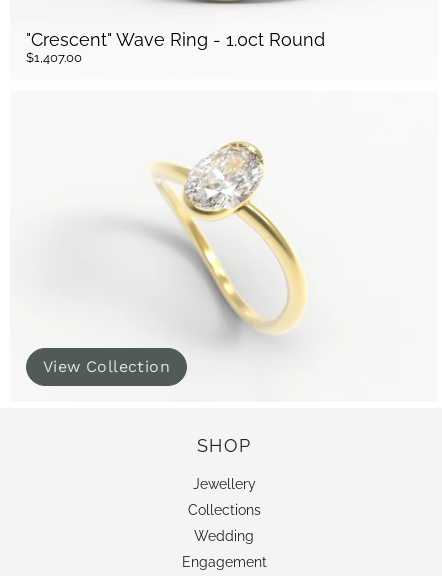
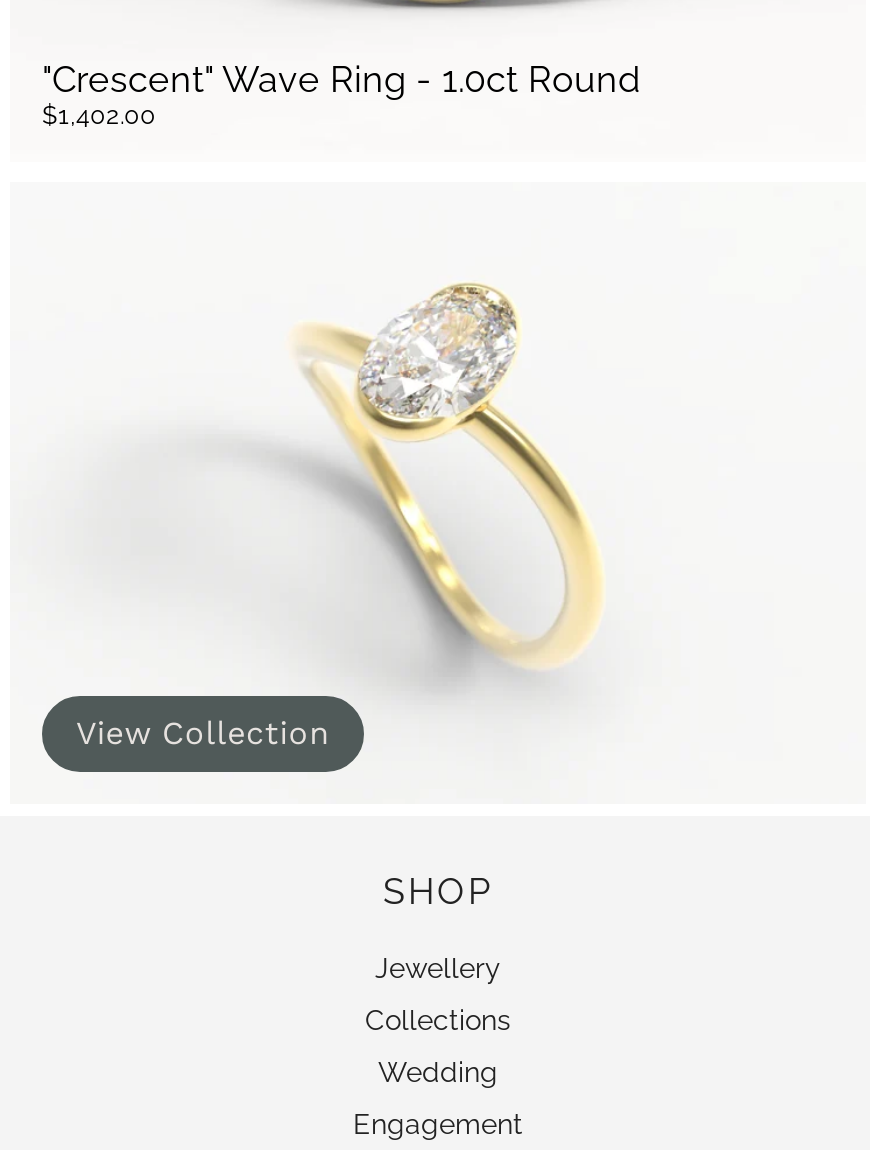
- $1,407.00
+ $1,402.00
